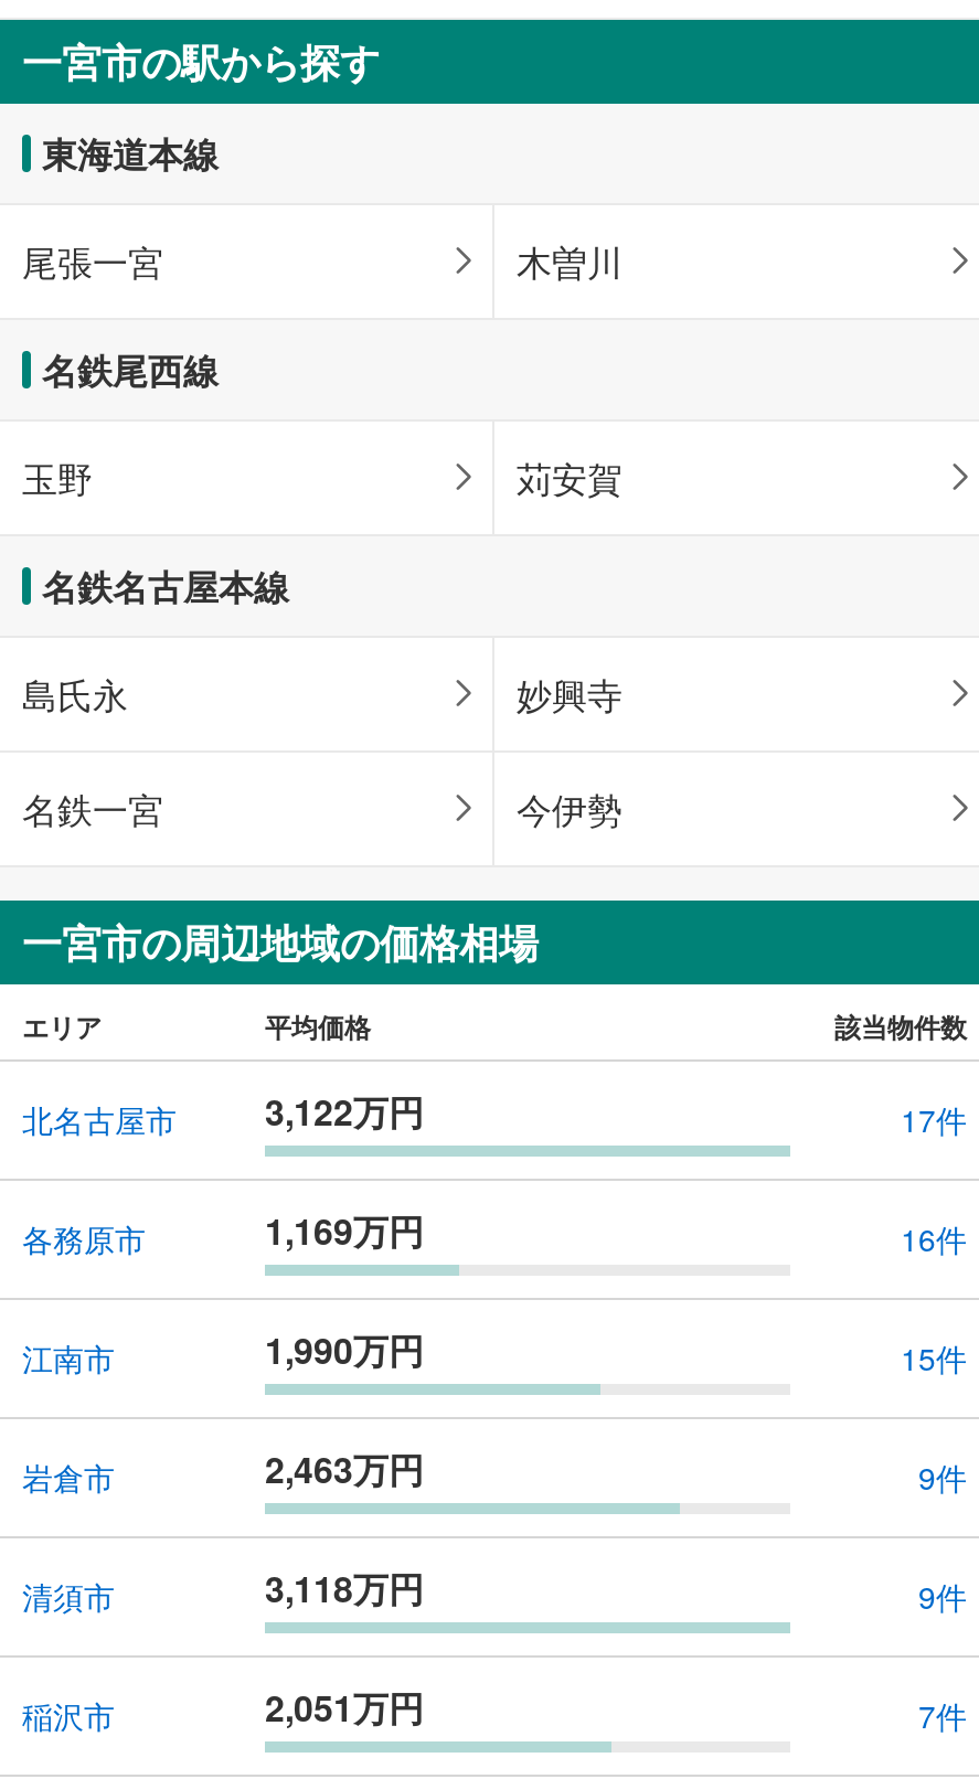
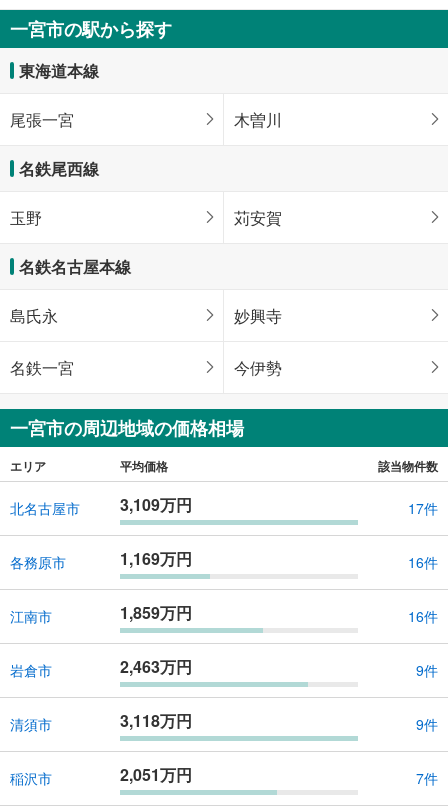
- 3,122万円
+ 3,109万円

- 1,990万円
+ 1,859万円

- 15件
+ 16件
